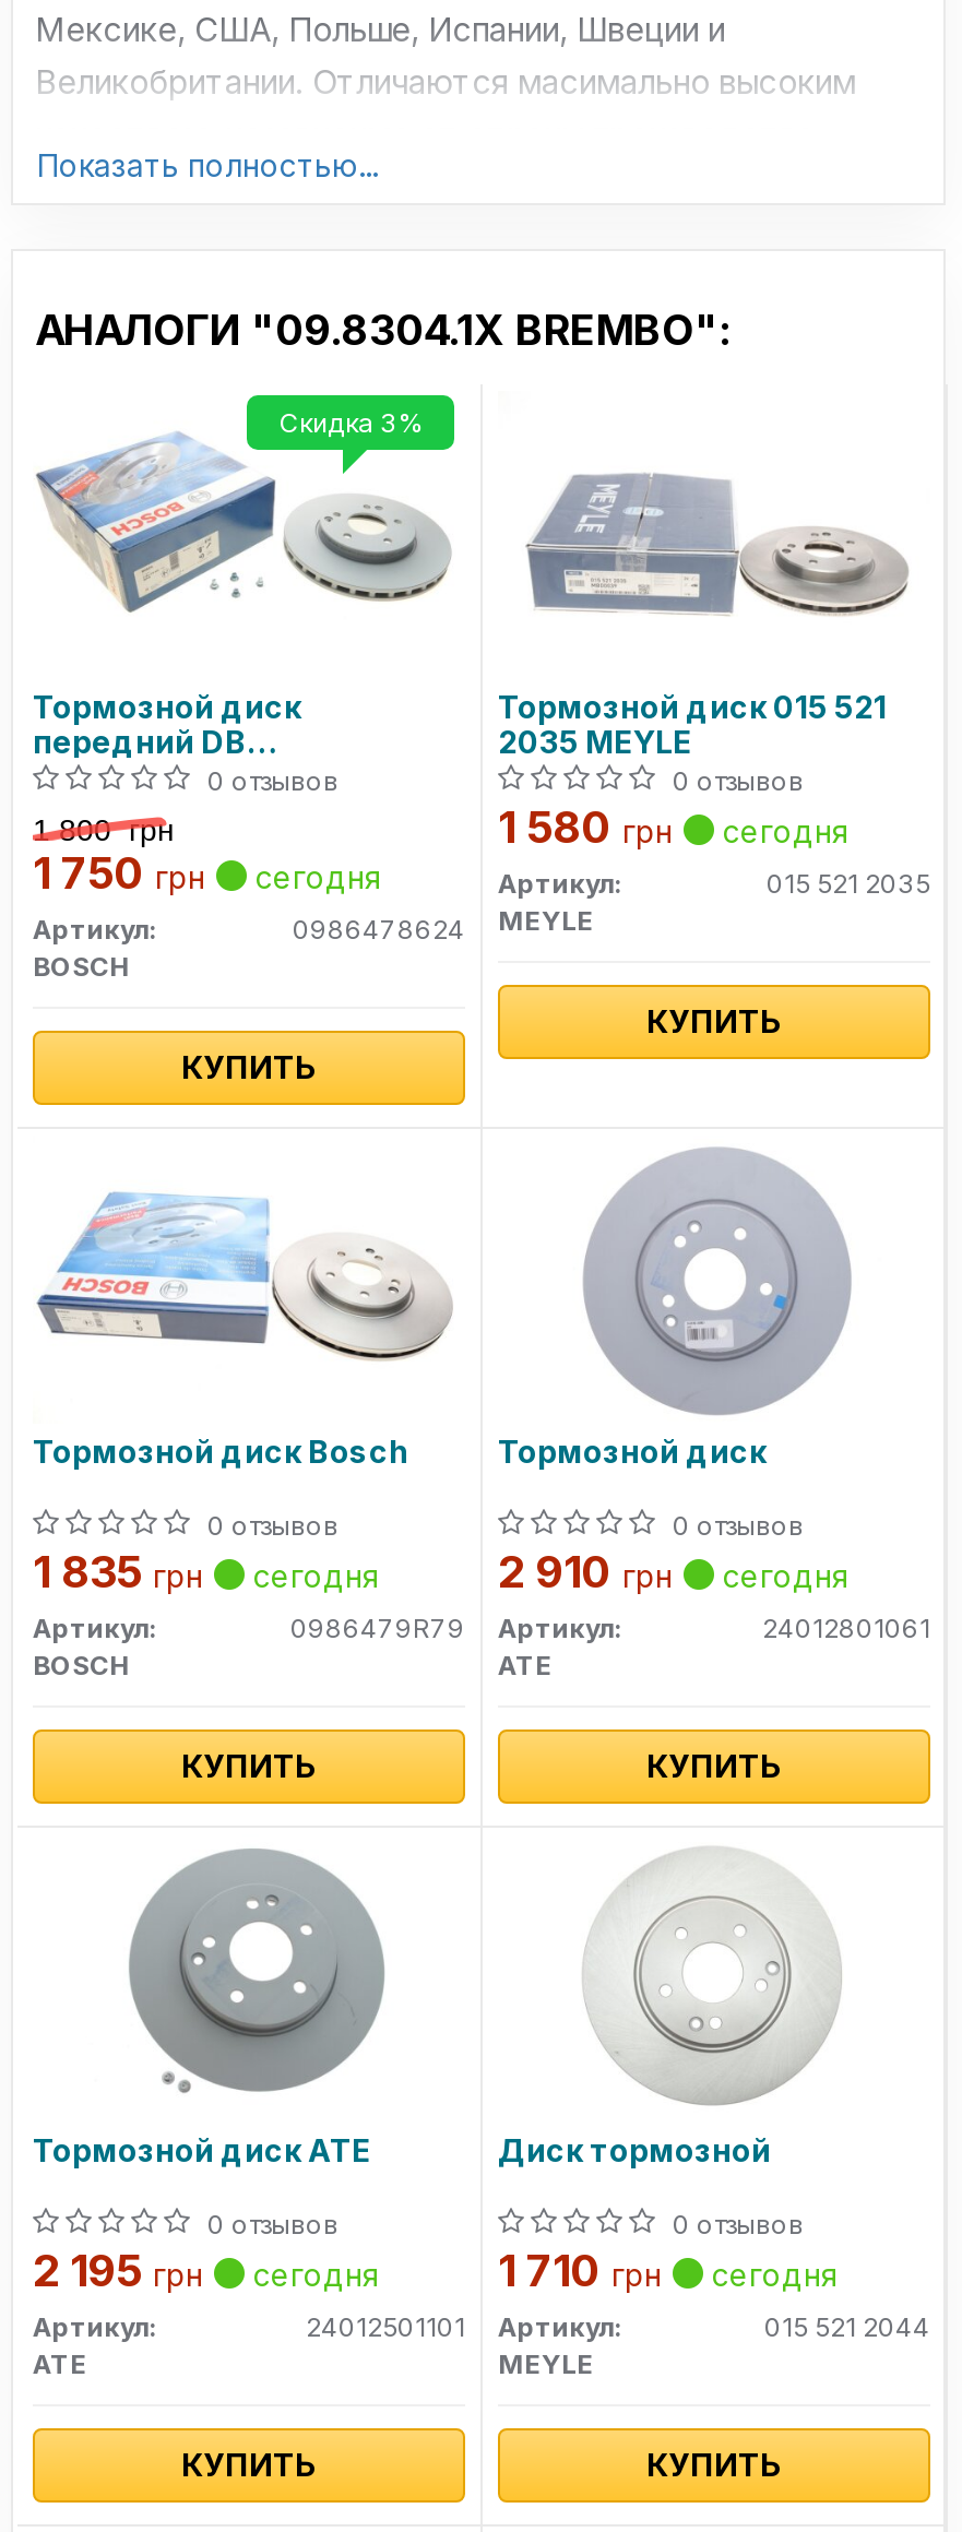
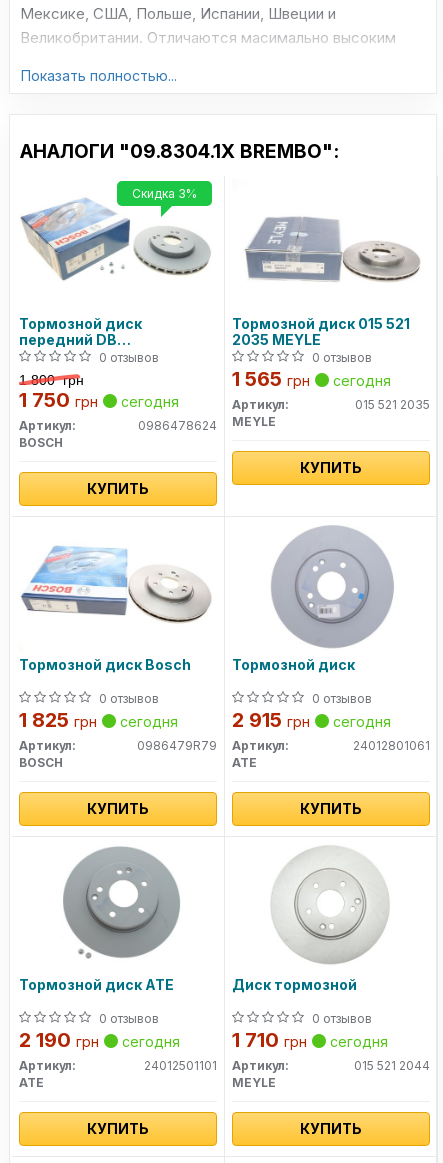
- 1 580 грн сегодня
+ 1 565 грн сегодня

- 1 835 грн сегодня
+ 1 825 грн сегодня

- 2 910 грн сегодня
+ 2 915 грн сегодня

- 2 195 грн сегодня
+ 2 190 грн сегодня
